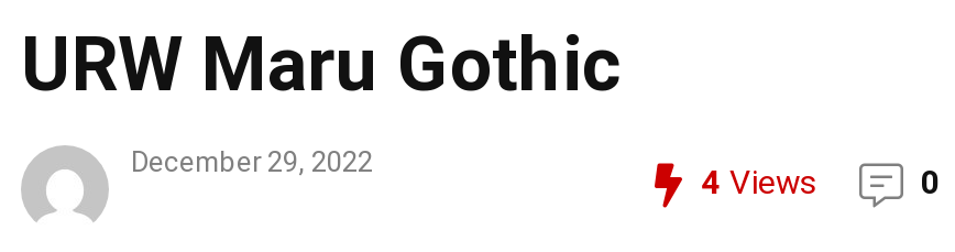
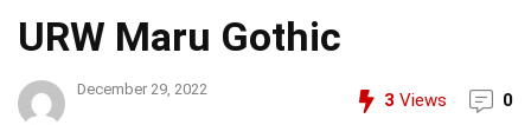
- 4 Views
+ 3 Views
